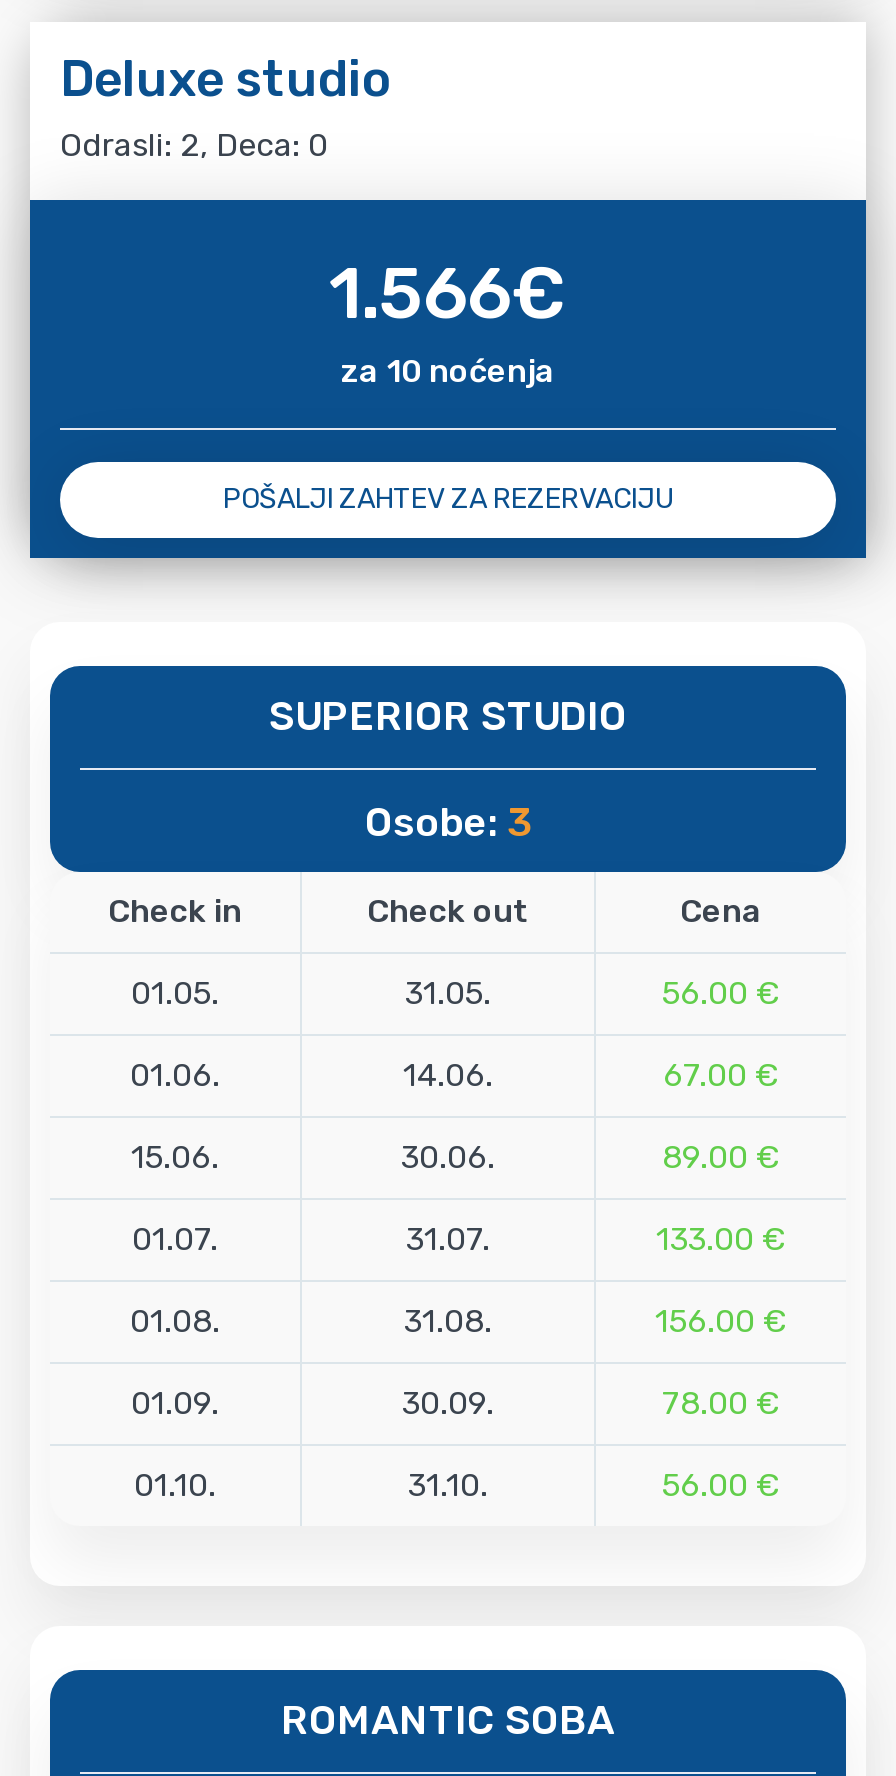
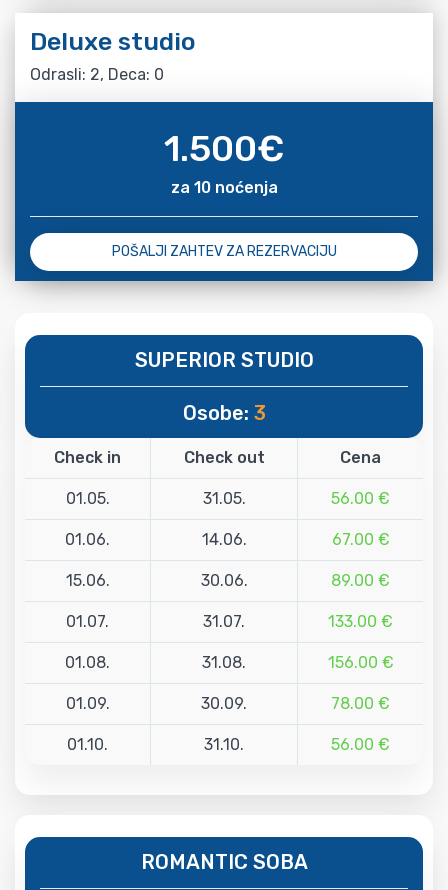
- 1.566€
+ 1.500€
